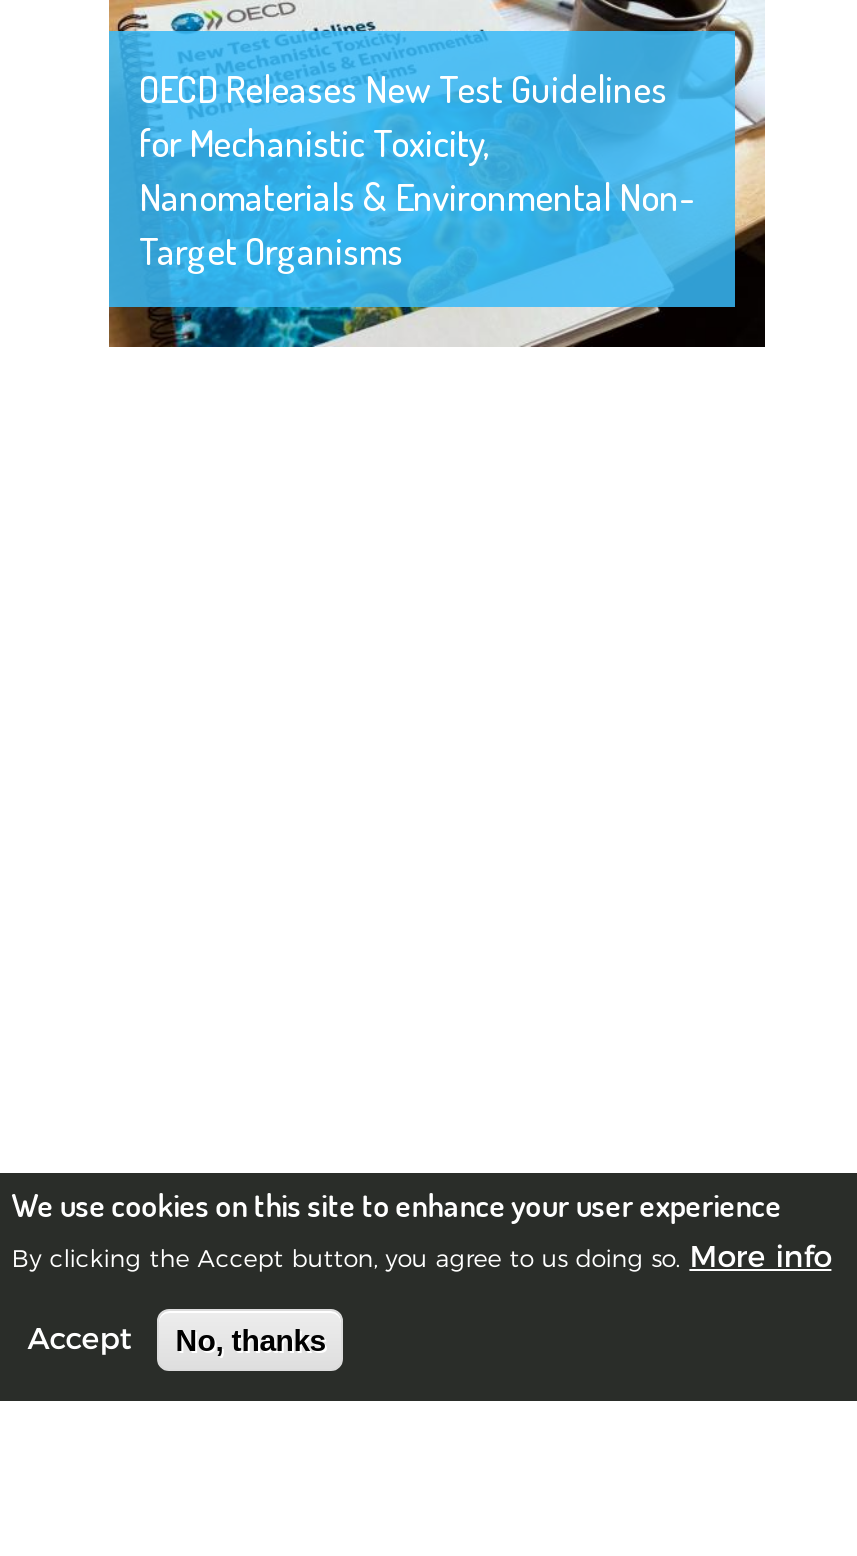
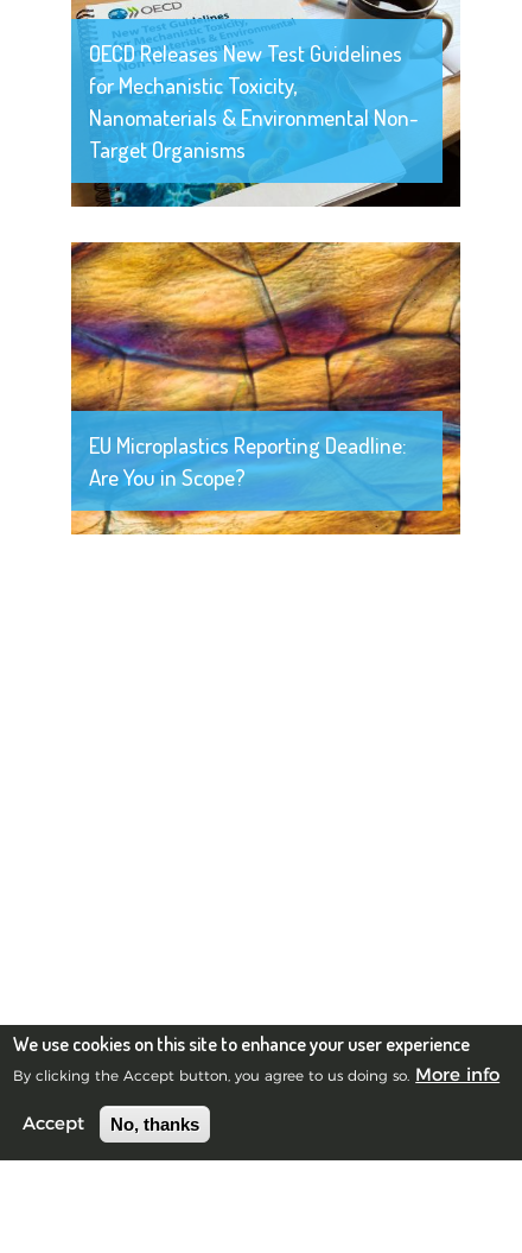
+ [image]
+ EU Microplastics Reporting Deadline:
+ Are You in Scope?
